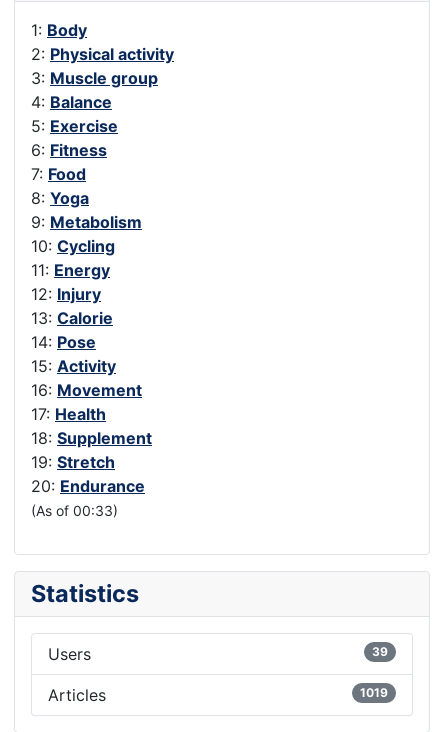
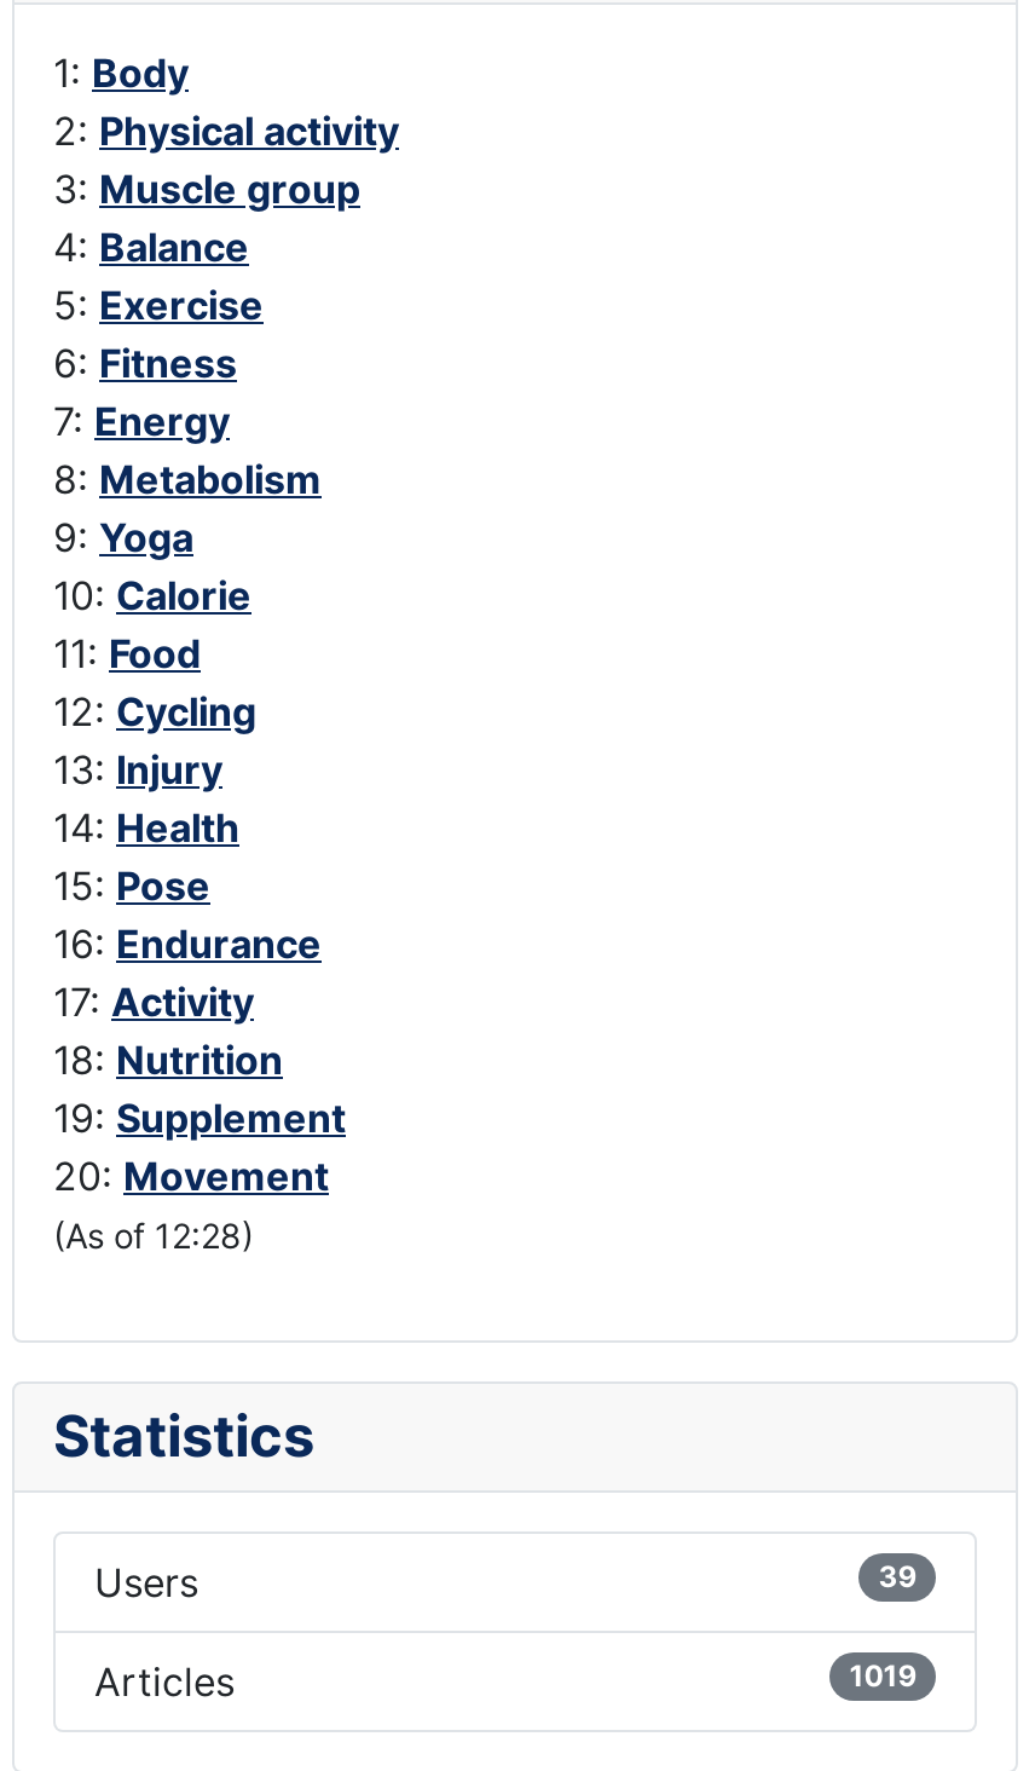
- 7: Food
- 8: Yoga
- 9: Metabolism
- 10: Cycling
- 11: Energy
- 12: Injury
- 13: Calorie
- 14: Pose
- 15: Activity
- 16: Movement
- 17: Health
- 18: Supplement
- 19: Stretch
- 20: Endurance
- (As of 00:33)
+ 7: Energy
+ 8: Metabolism
+ 9: Yoga
+ 10: Calorie
+ 11: Food
+ 12: Cycling
+ 13: Injury
+ 14: Health
+ 15: Pose
+ 16: Endurance
+ 17: Activity
+ 18: Nutrition
+ 19: Supplement
+ 20: Movement
+ (As of 12:28)
